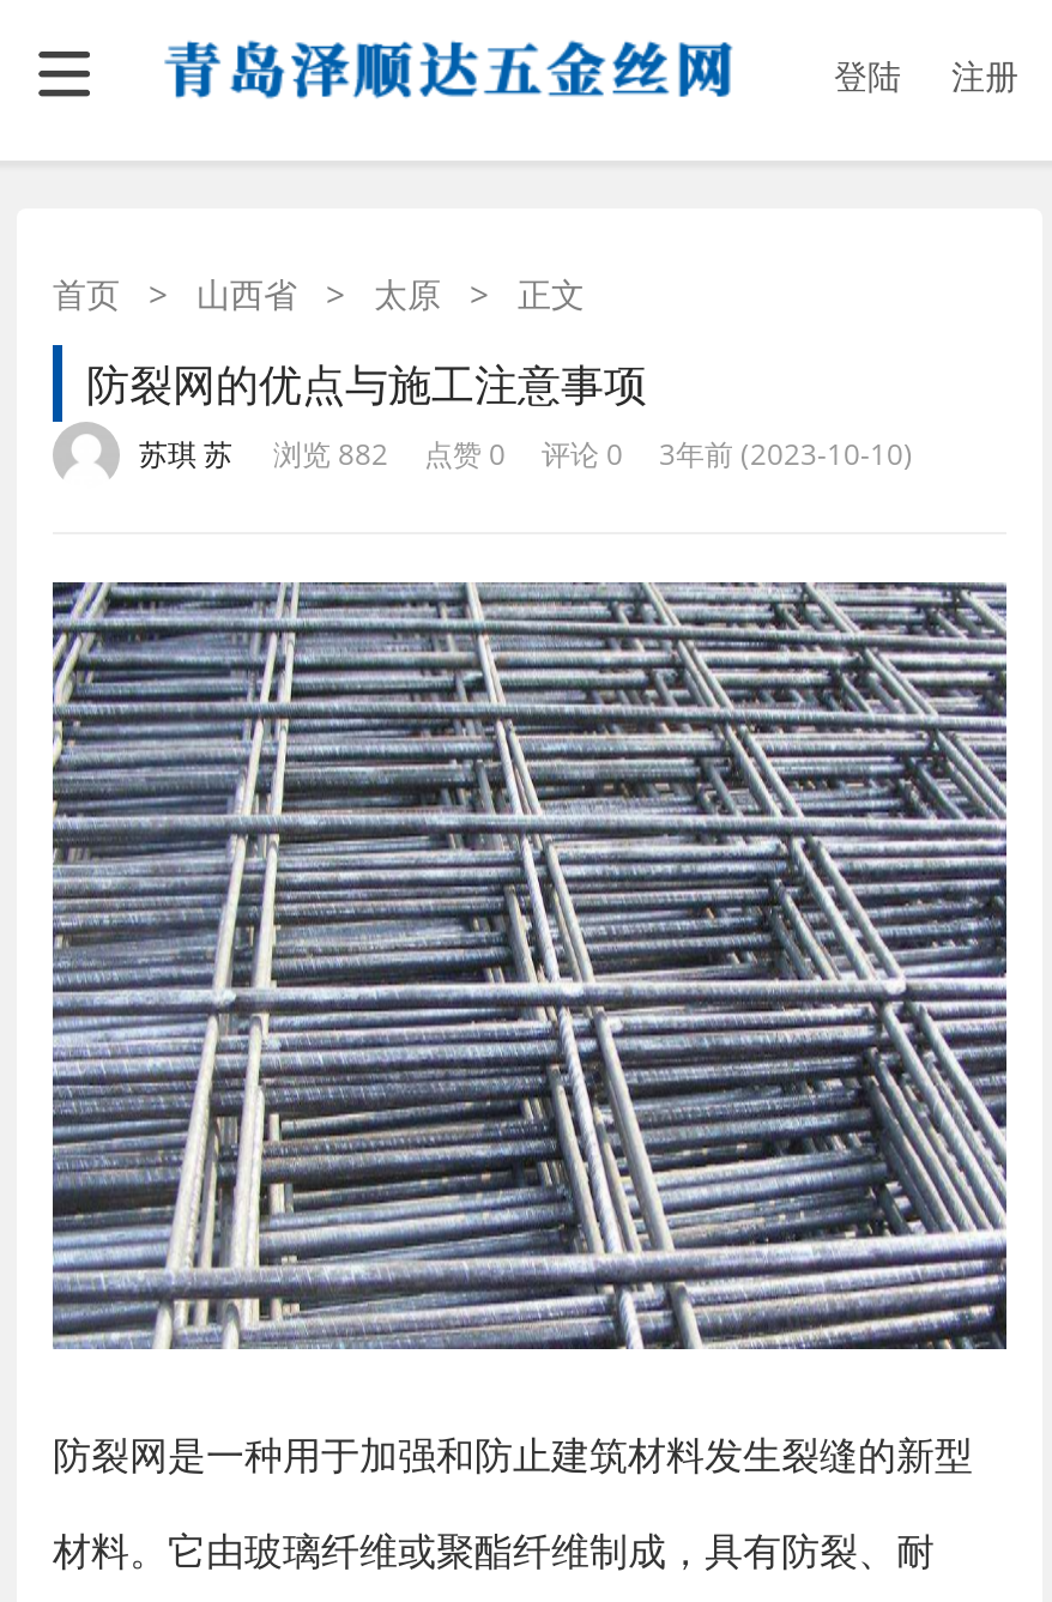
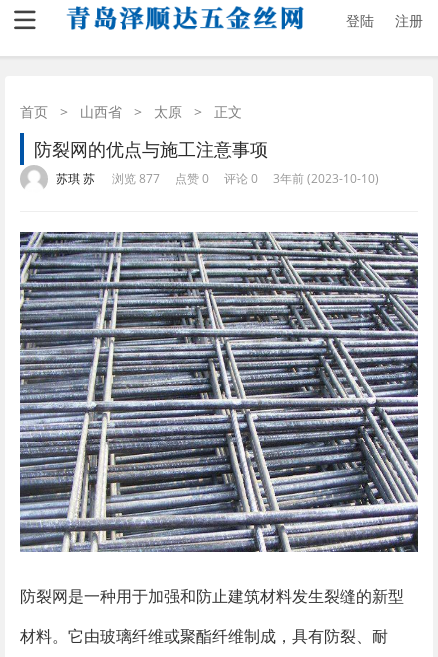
- 苏琪 苏 · 浏览 882 · 点赞 0 · 评论 0 · 3年前 (2023-10-10)
+ 苏琪 苏 · 浏览 877 · 点赞 0 · 评论 0 · 3年前 (2023-10-10)
